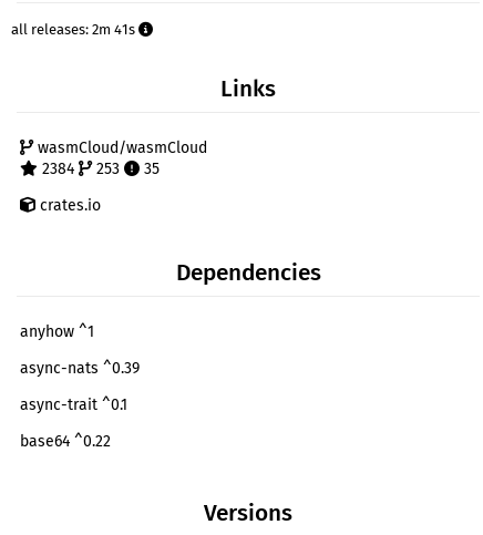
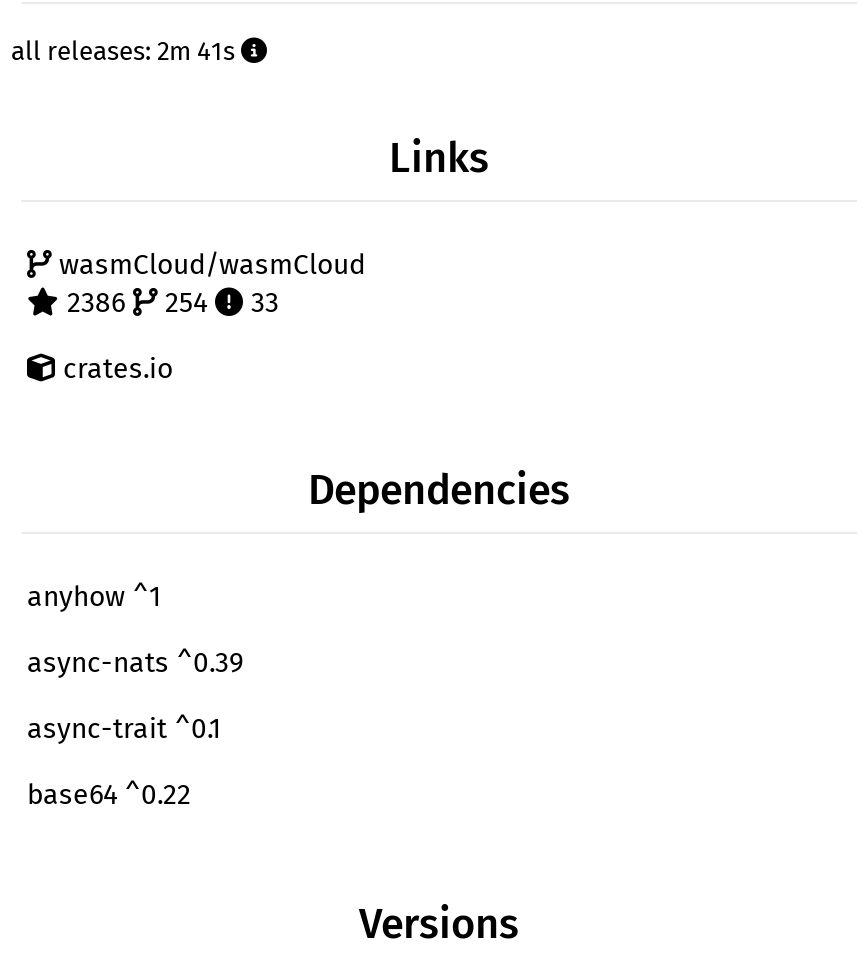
- 2384
+ 2386

- 253
+ 254

- 35
+ 33
